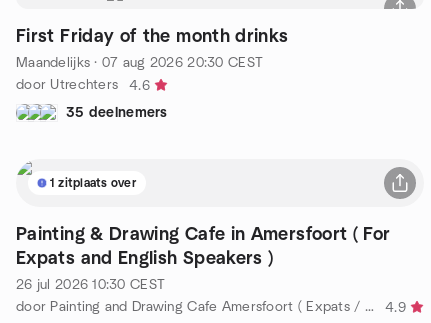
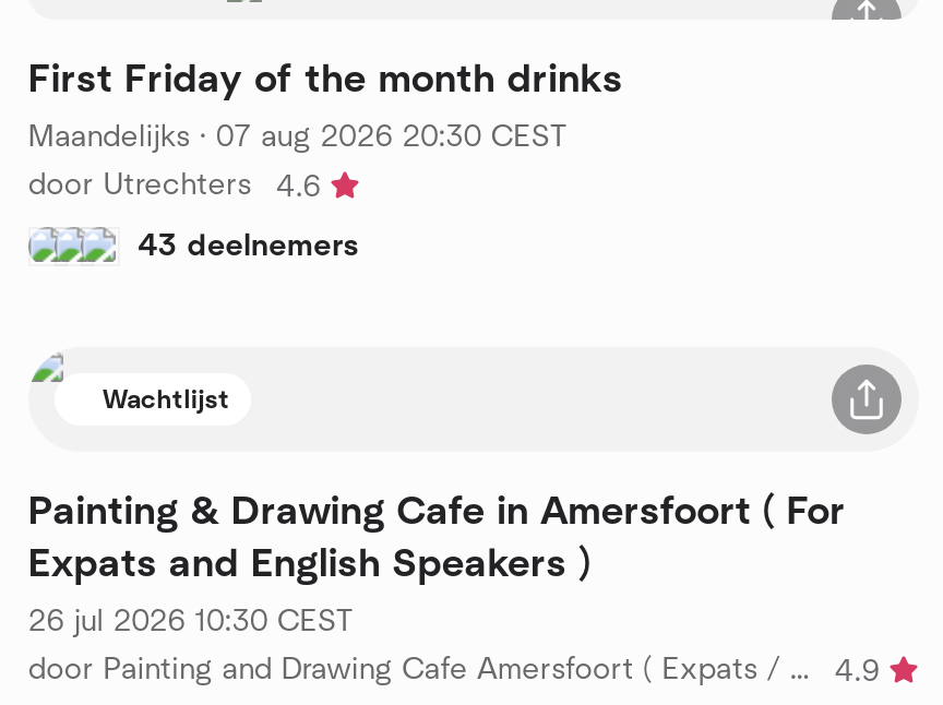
- 35 deelnemers
+ 43 deelnemers

- 1 zitplaats over
+ Wachtlijst
